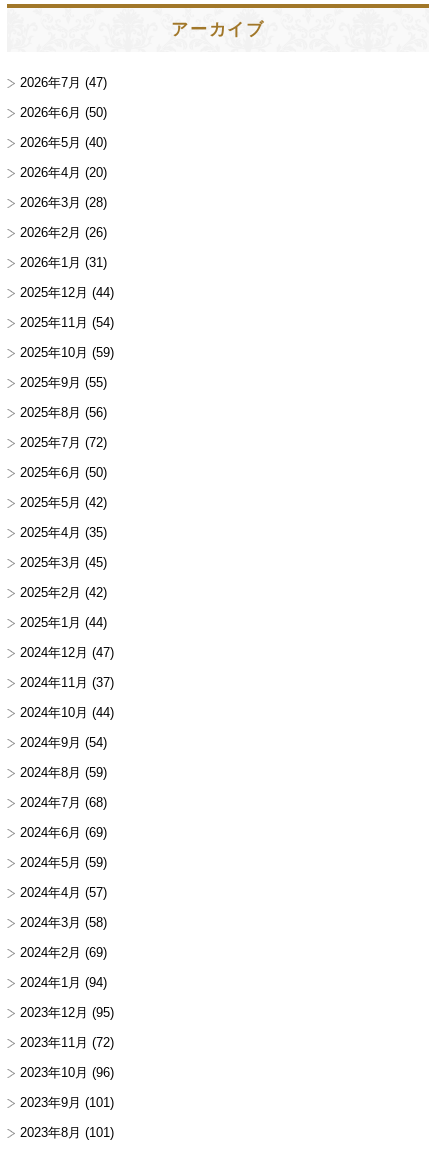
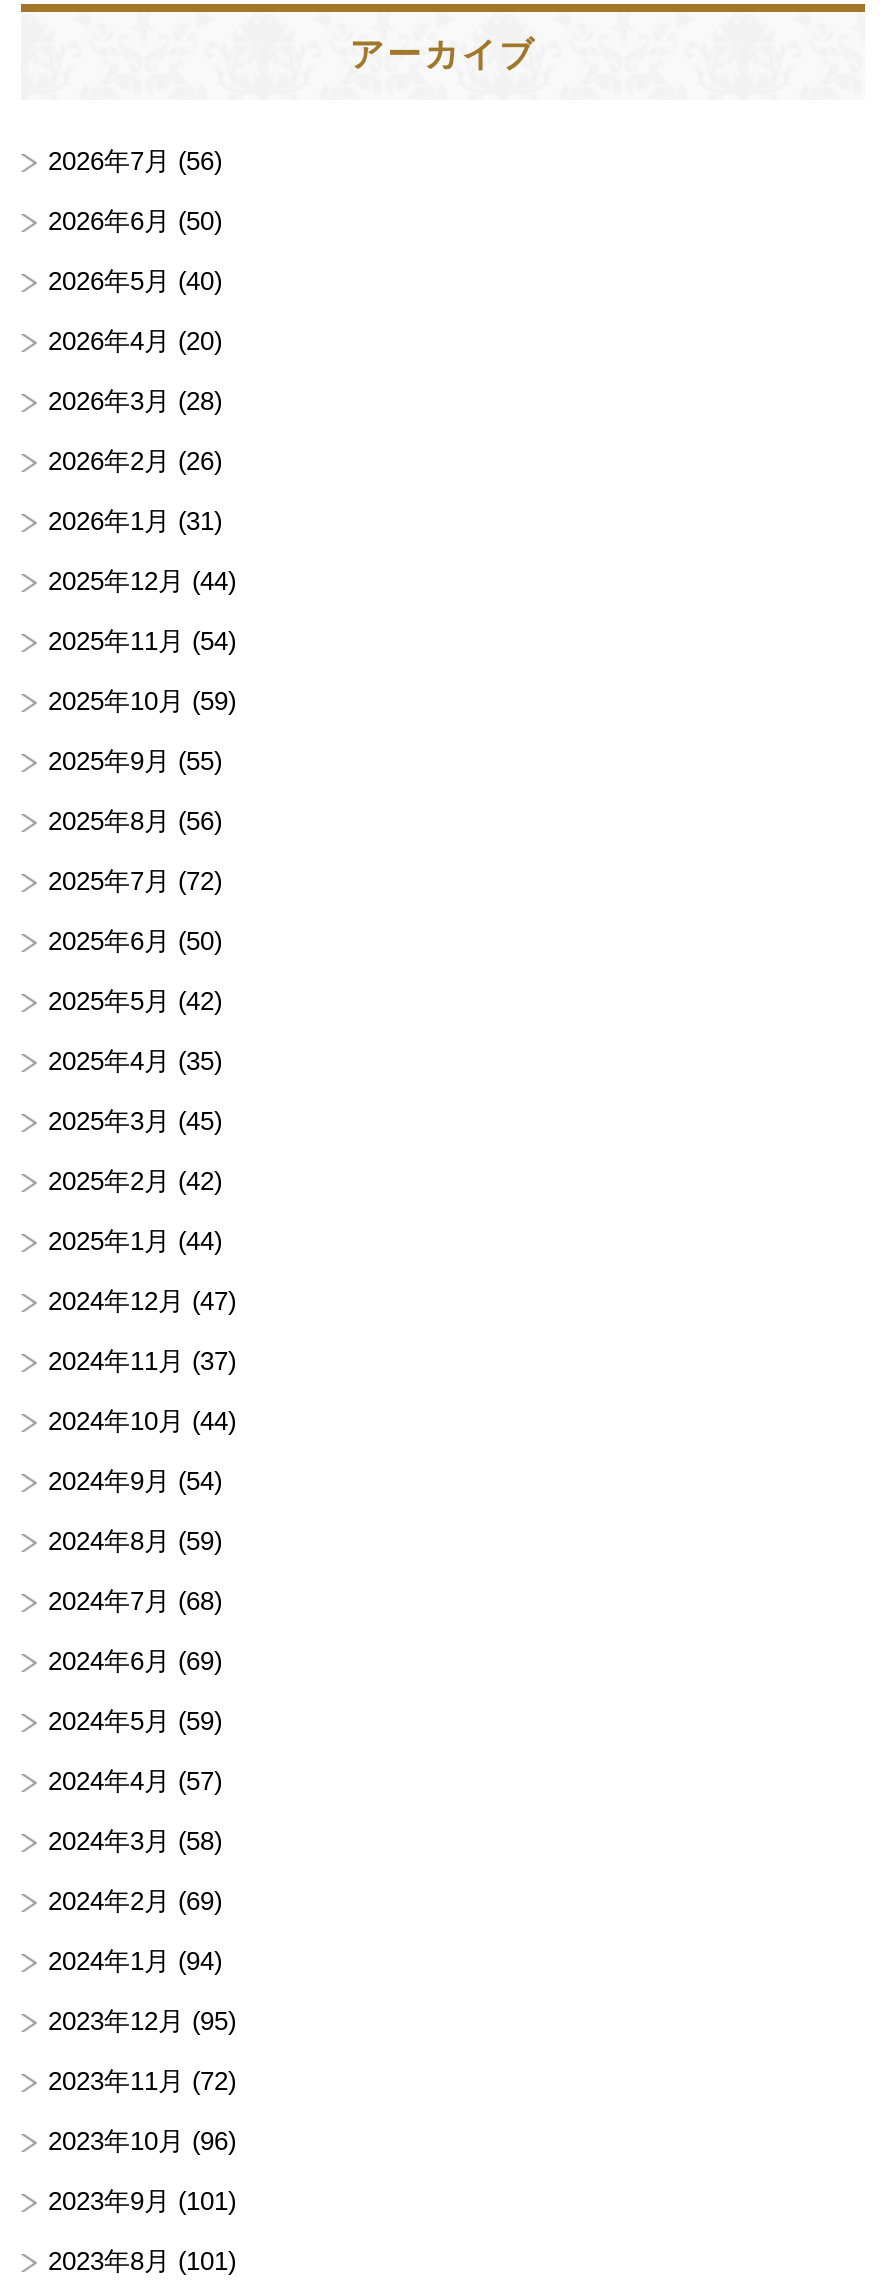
- 2026年7月(47)
+ 2026年7月(56)
